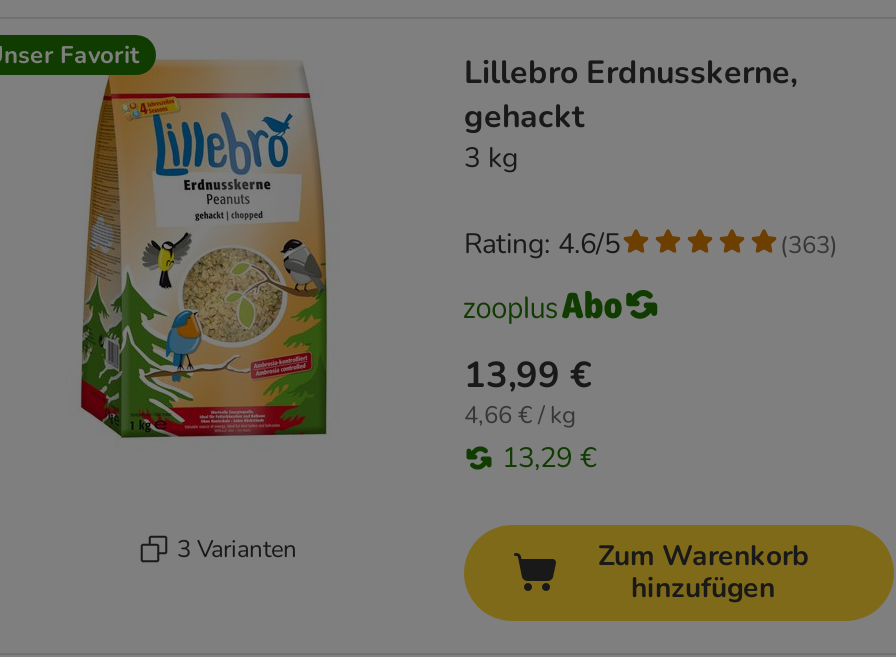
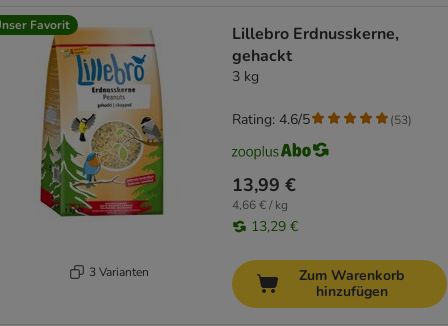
- (363)
+ (53)
